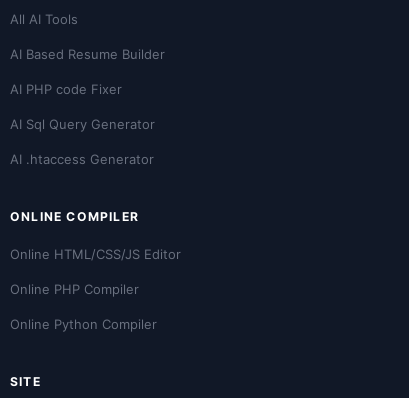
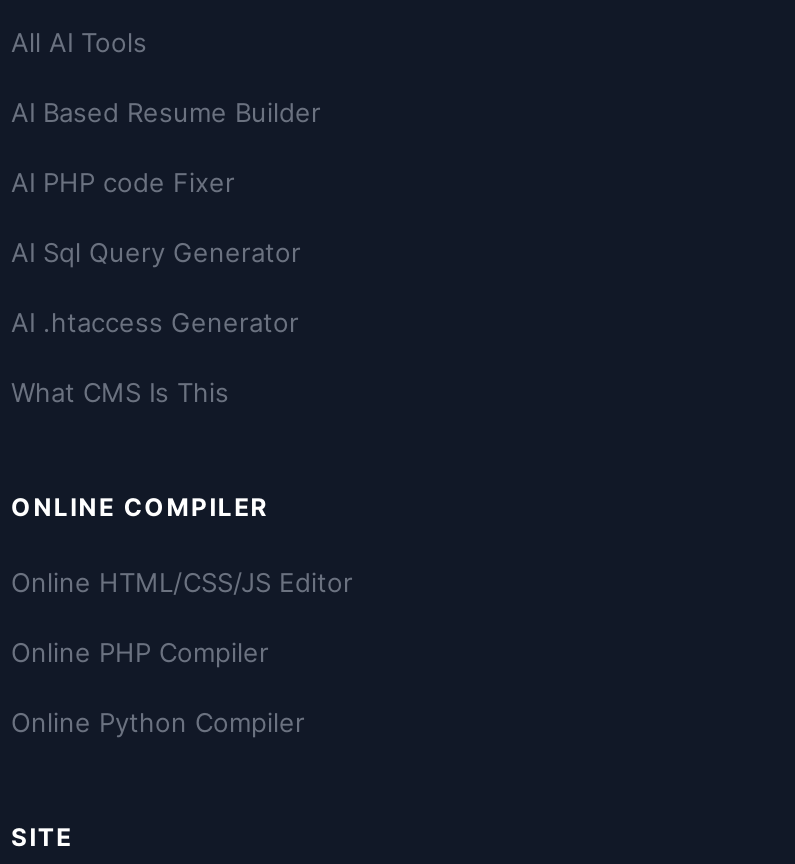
+ What CMS Is This
